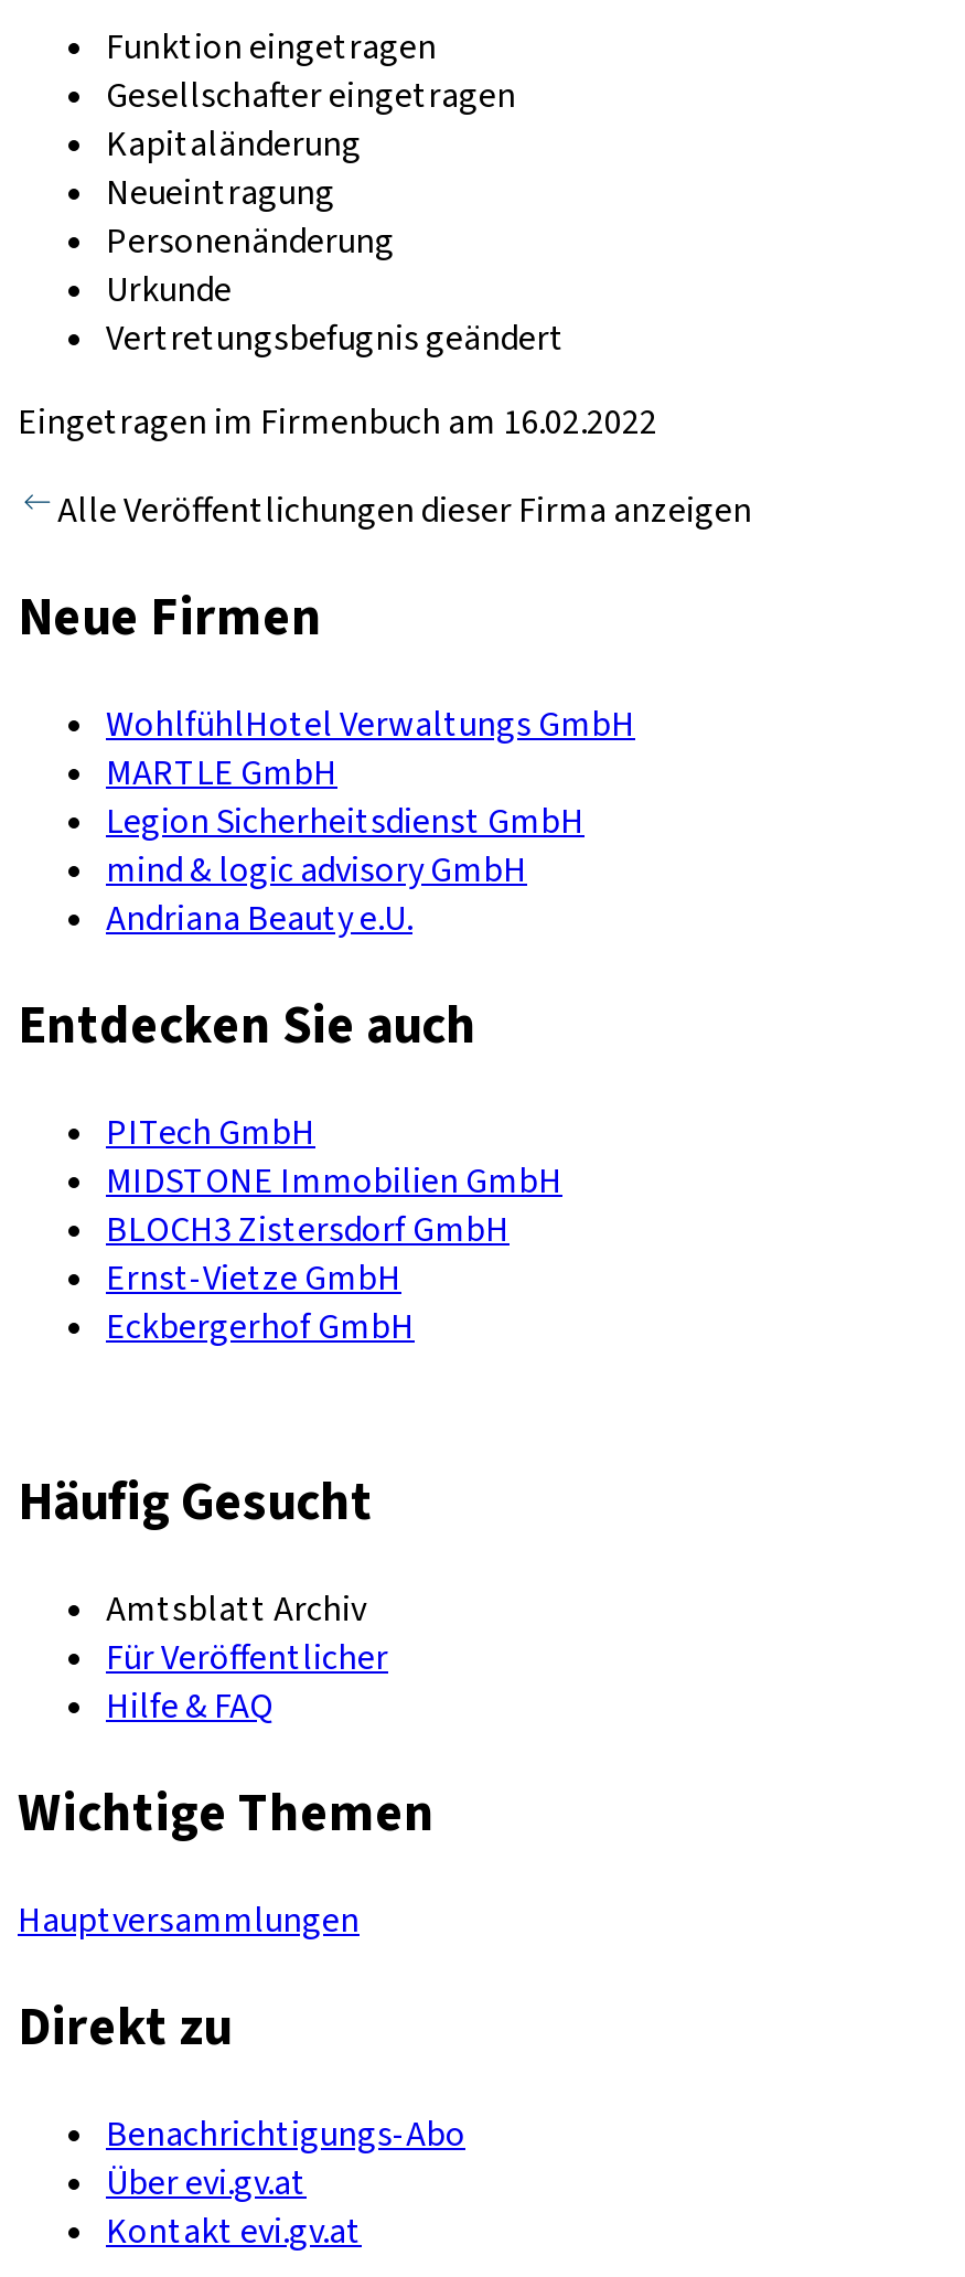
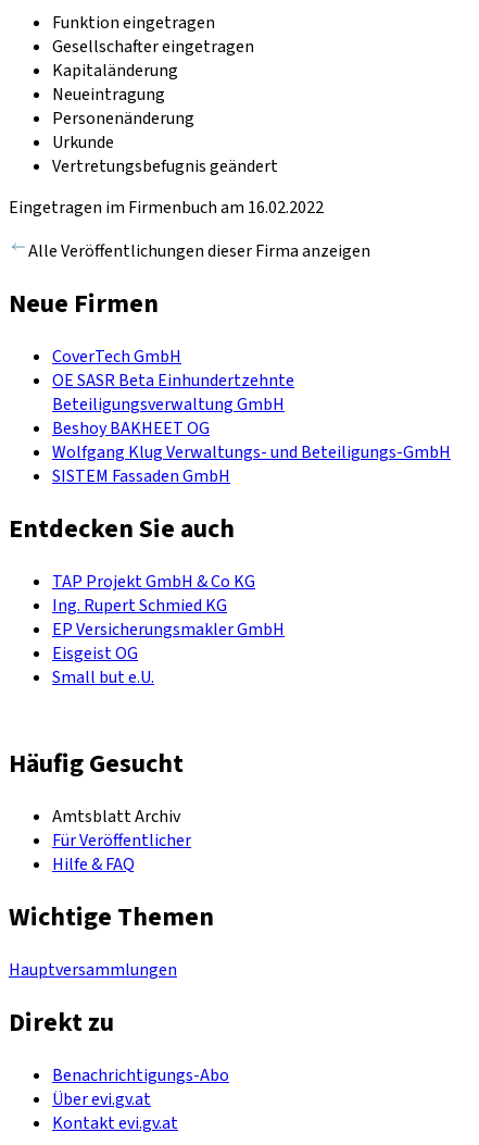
- WohlfühlHotel Verwaltungs GmbH
- MARTLE GmbH
- Legion Sicherheitsdienst GmbH
- mind & logic advisory GmbH
- Andriana Beauty e.U.
+ CoverTech GmbH
+ OE SASR Beta Einhundertzehnte
+ Beteiligungsverwaltung GmbH
+ Beshoy BAKHEET OG
+ Wolfgang Klug Verwaltungs- und Beteiligungs-GmbH
+ SISTEM Fassaden GmbH

- PITech GmbH
- MIDSTONE Immobilien GmbH
- BLOCH3 Zistersdorf GmbH
- Ernst-Vietze GmbH
- Eckbergerhof GmbH
+ TAP Projekt GmbH & Co KG
+ Ing. Rupert Schmied KG
+ EP Versicherungsmakler GmbH
+ Eisgeist OG
+ Small but e.U.
